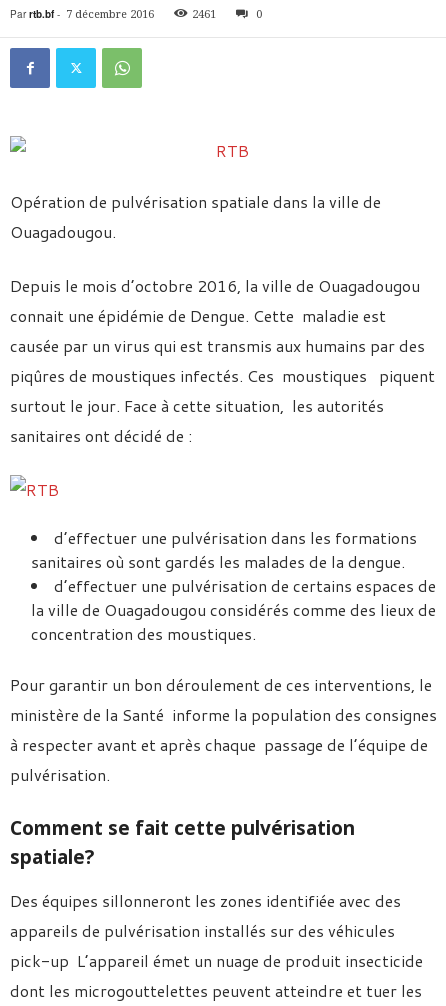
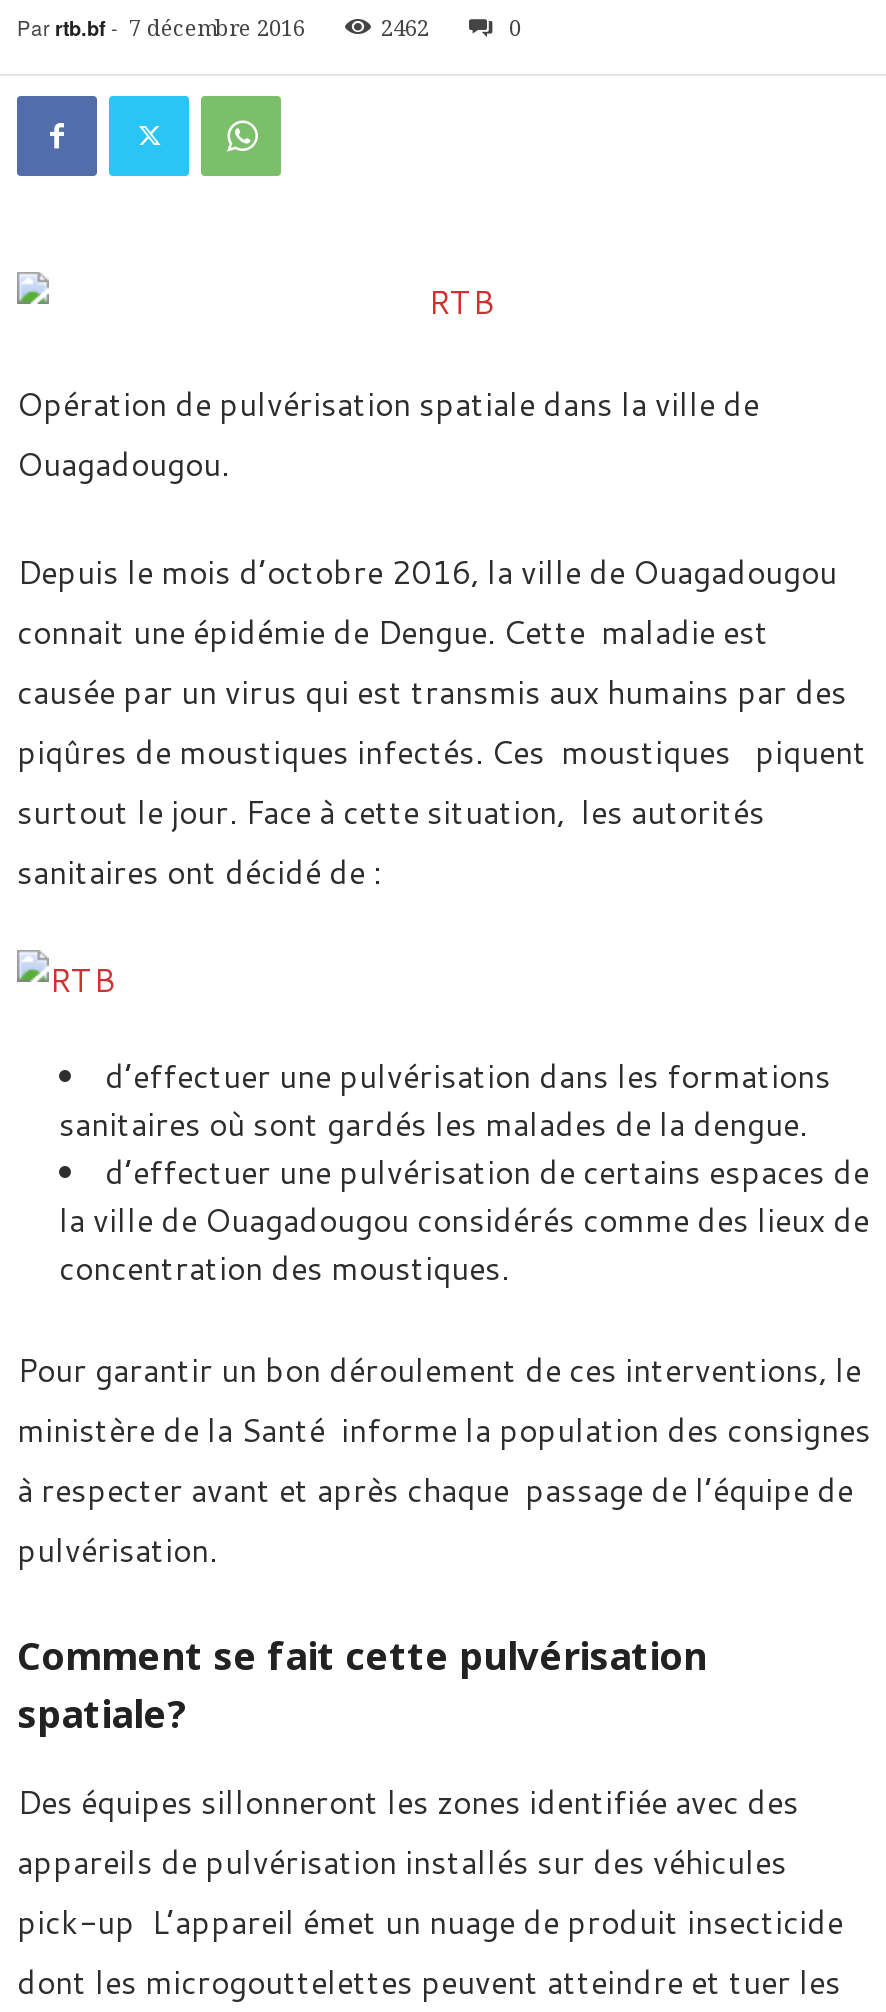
- 2461
+ 2462
